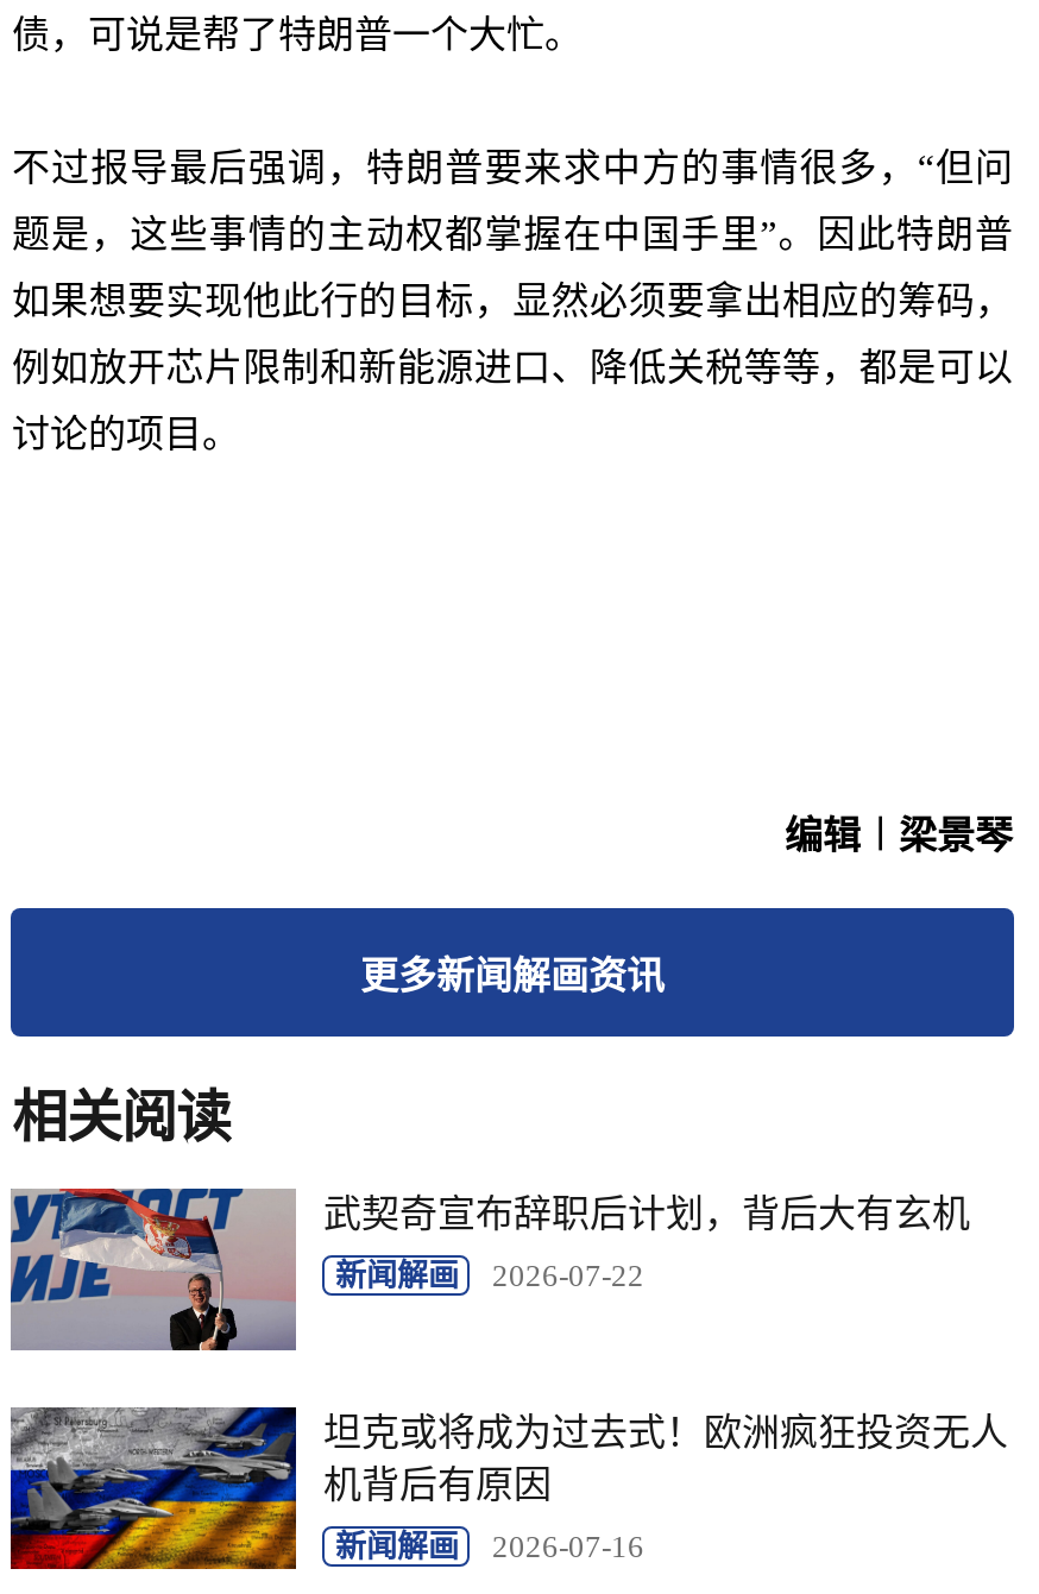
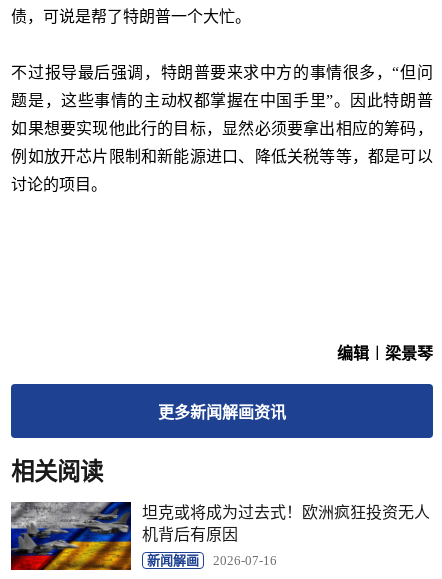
- [image]
- 武契奇宣布辞职后计划，背后大有玄机
- 新闻解画
- 2026-07-22
